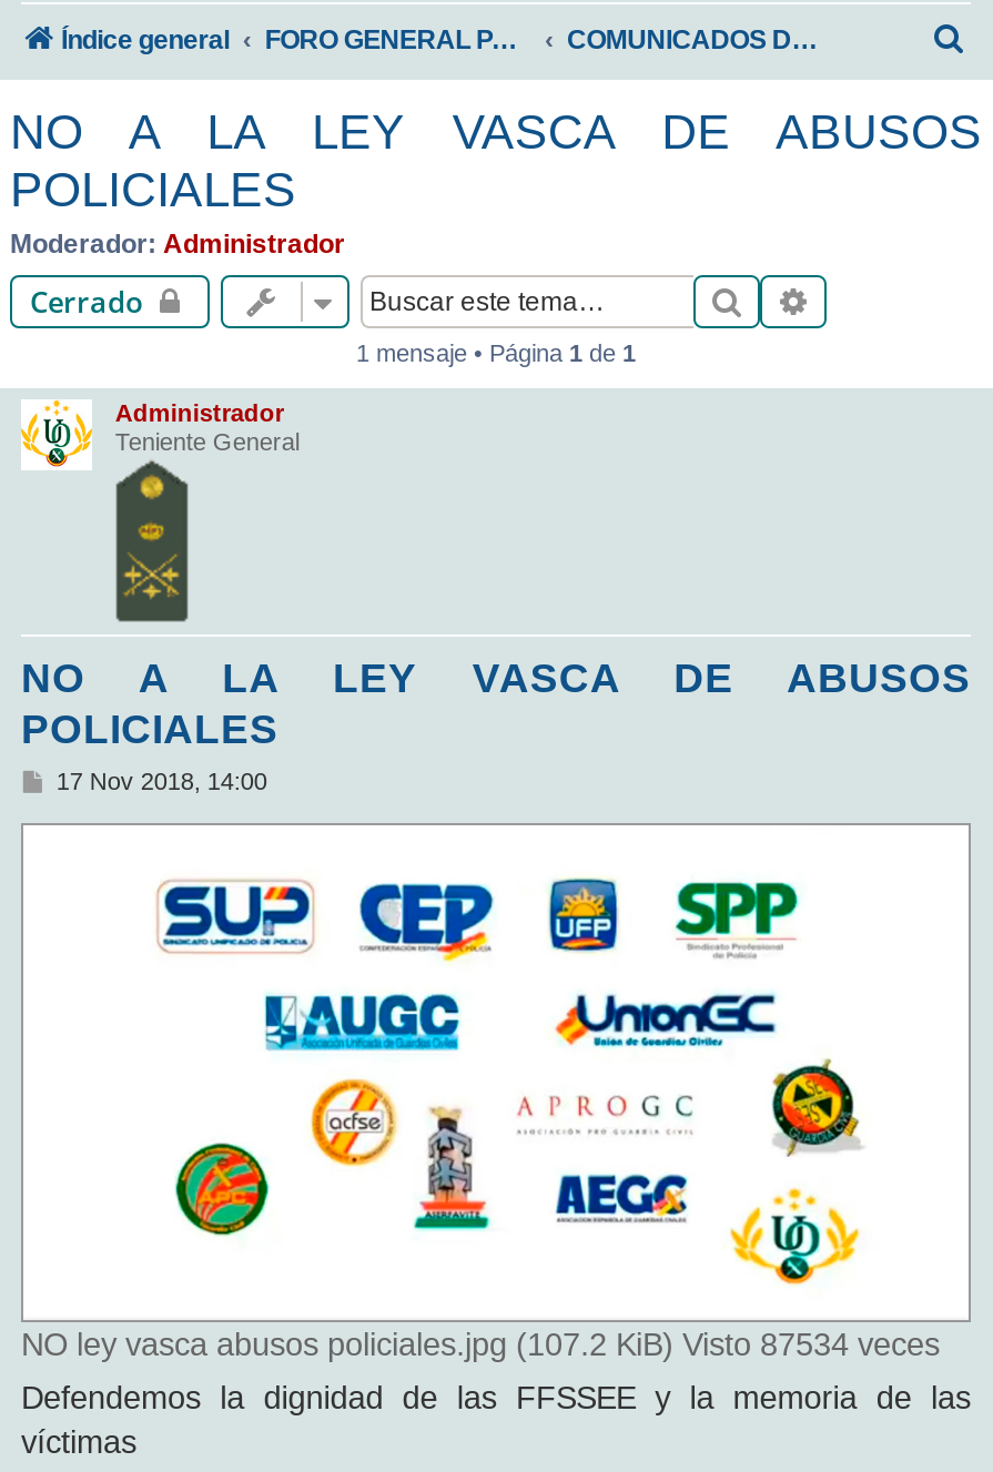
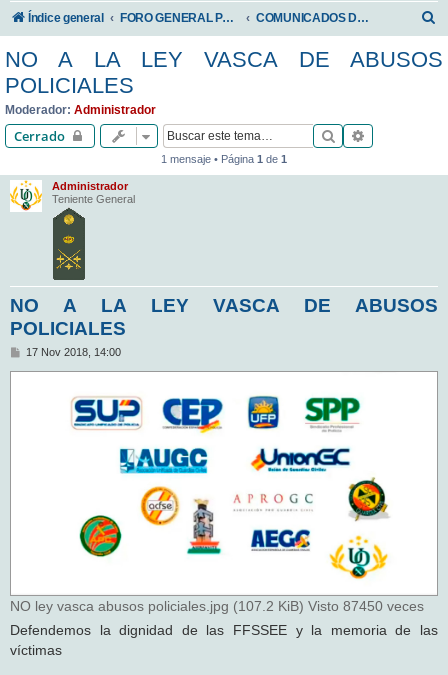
- NO ley vasca abusos policiales.jpg (107.2 KiB) Visto 87534 veces
+ NO ley vasca abusos policiales.jpg (107.2 KiB) Visto 87450 veces
